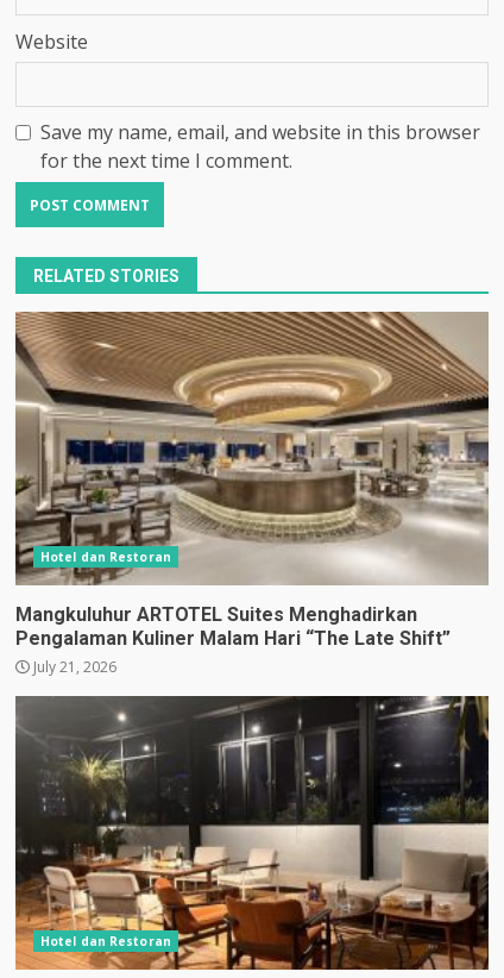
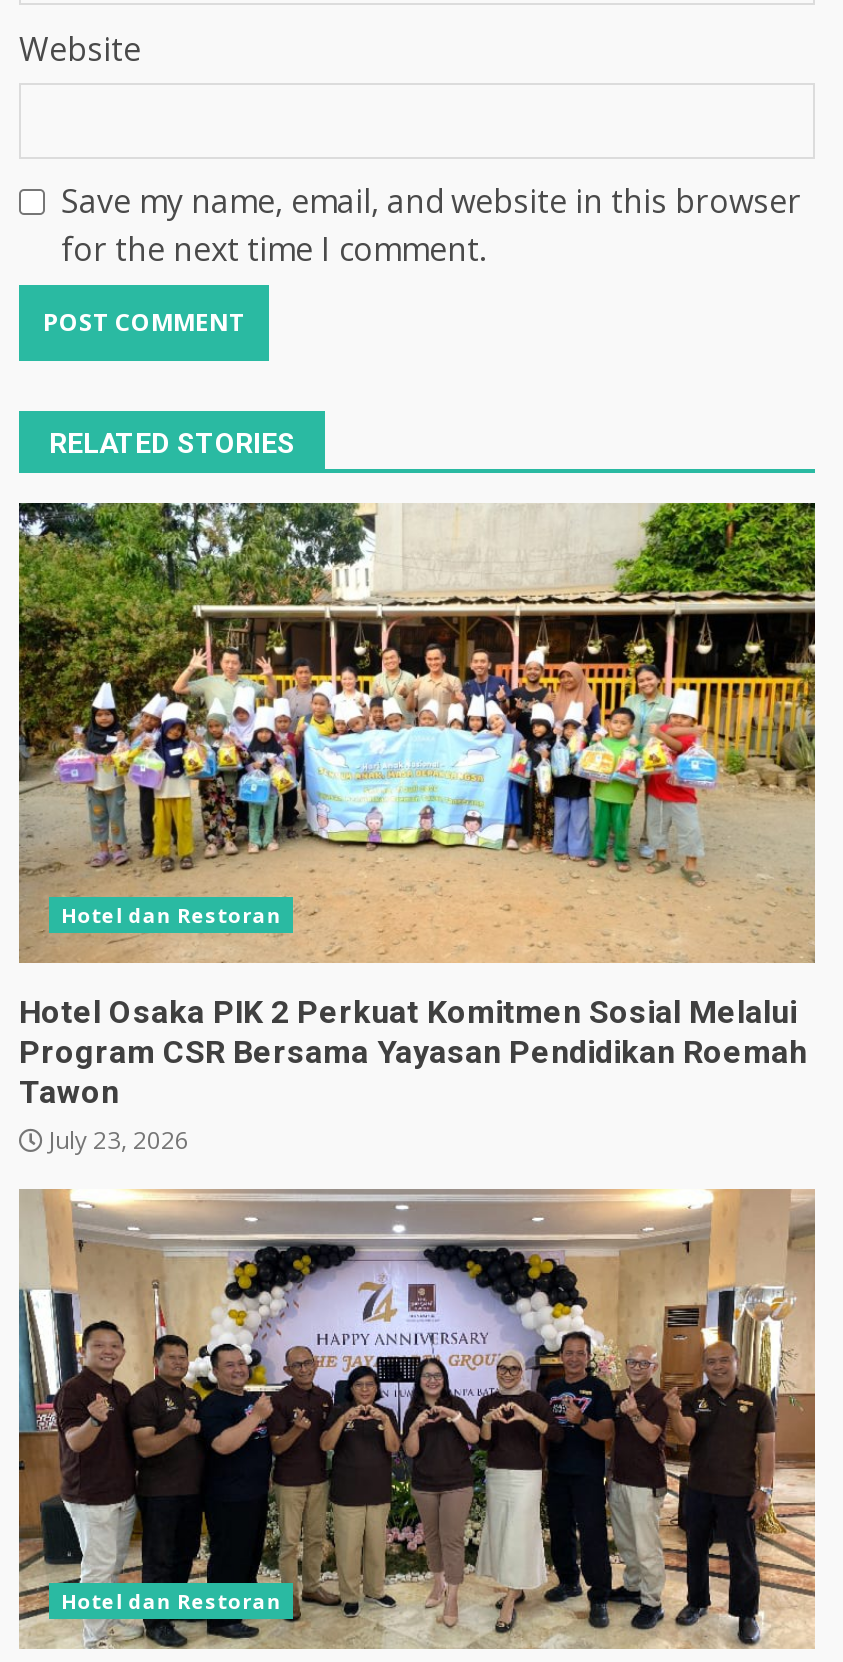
- [image]
- Mangkuluhur ARTOTEL Suites Menghadirkan
- Pengalaman Kuliner Malam Hari “The Late Shift”
- July 21, 2026
+ [image]
+ Hotel Osaka PIK 2 Perkuat Komitmen Sosial Melalui
+ Program CSR Bersama Yayasan Pendidikan Roemah
+ Tawon
+ July 23, 2026

- [image]
+ [image]
